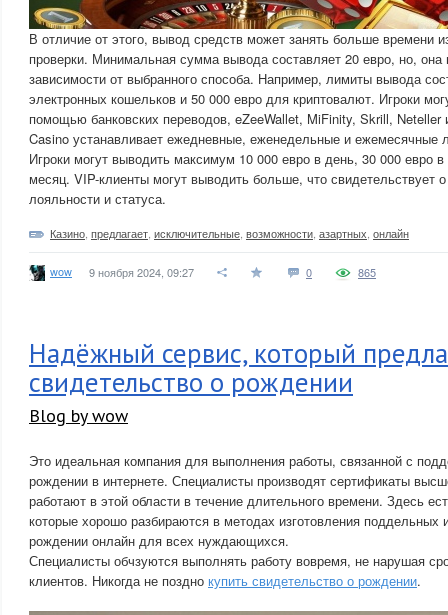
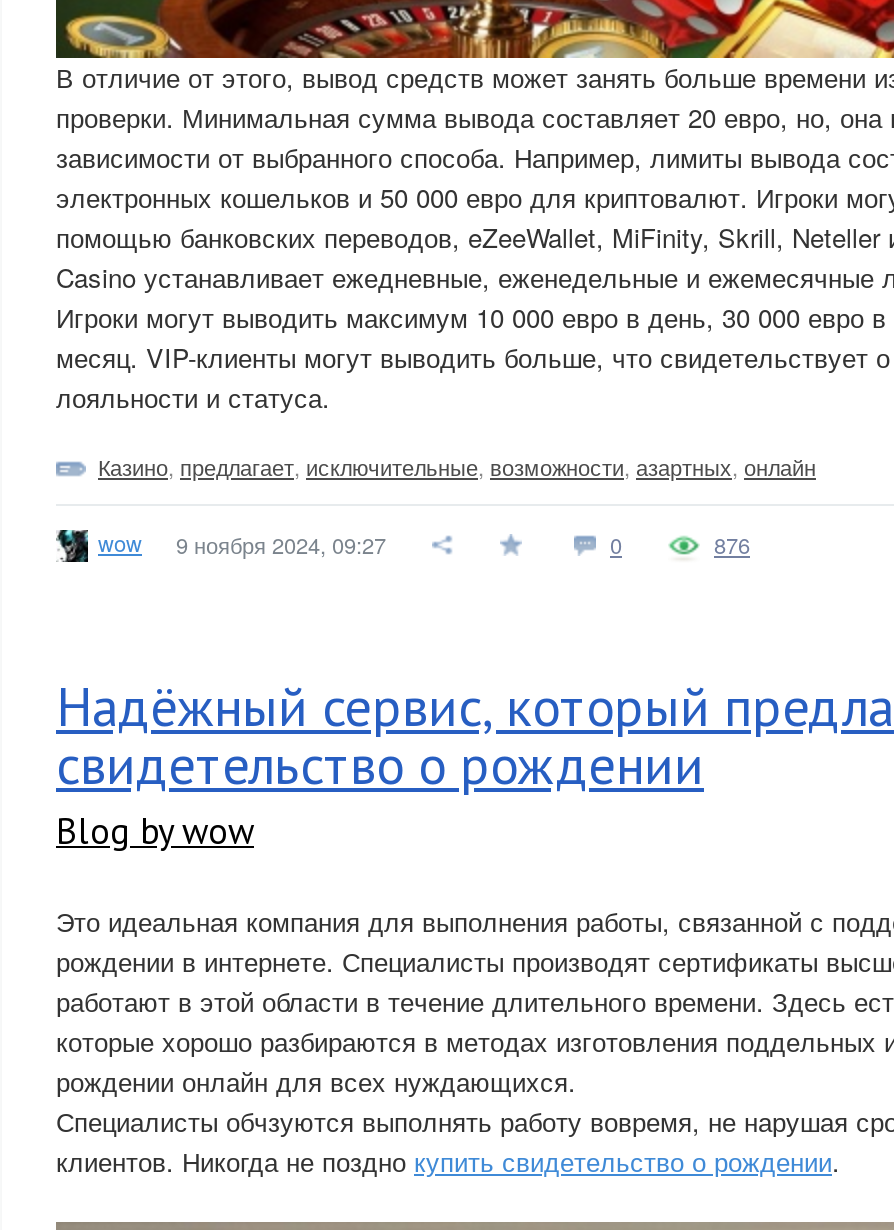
- 865
+ 876
